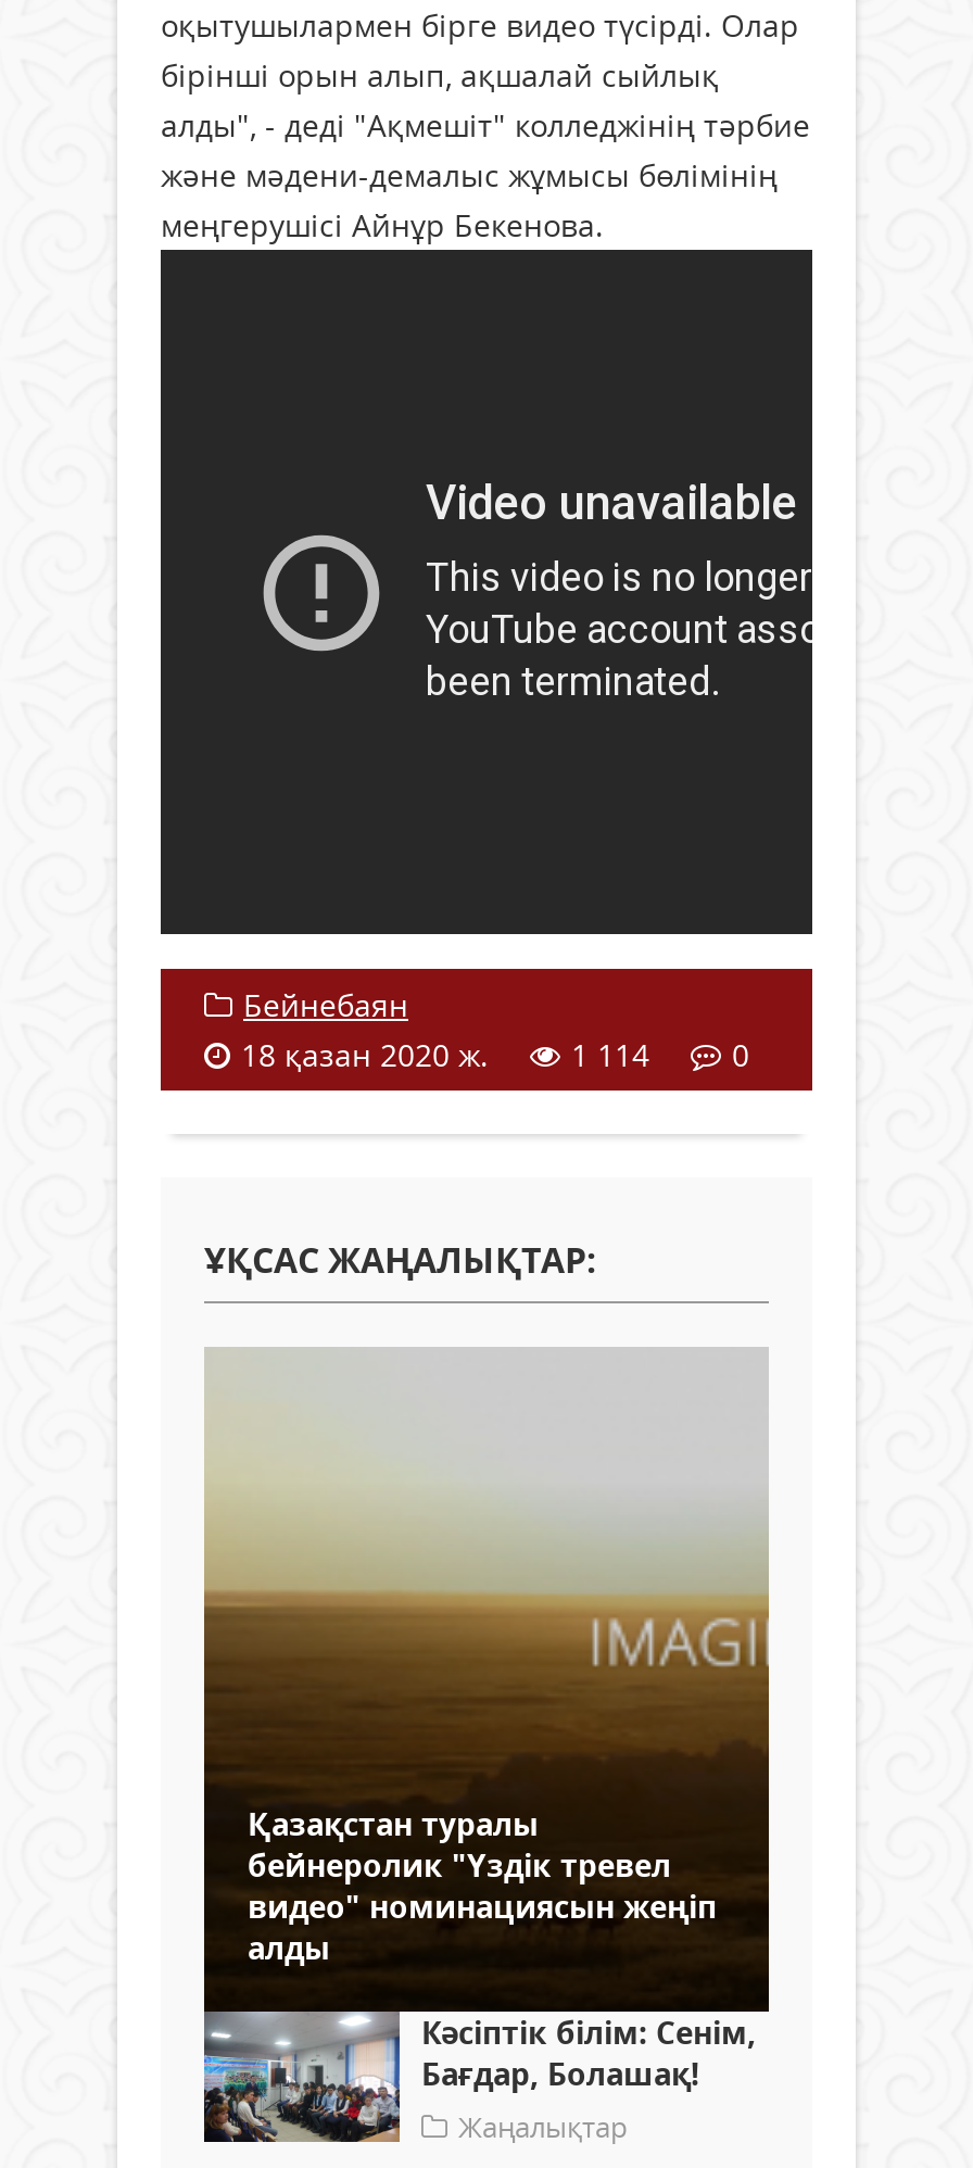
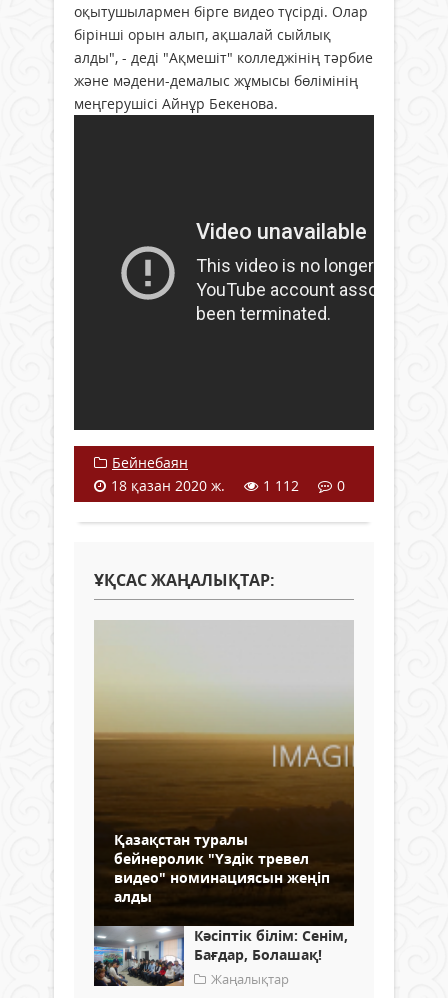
- 18 қазан 2020 ж. 1 114 0
+ 18 қазан 2020 ж. 1 112 0
